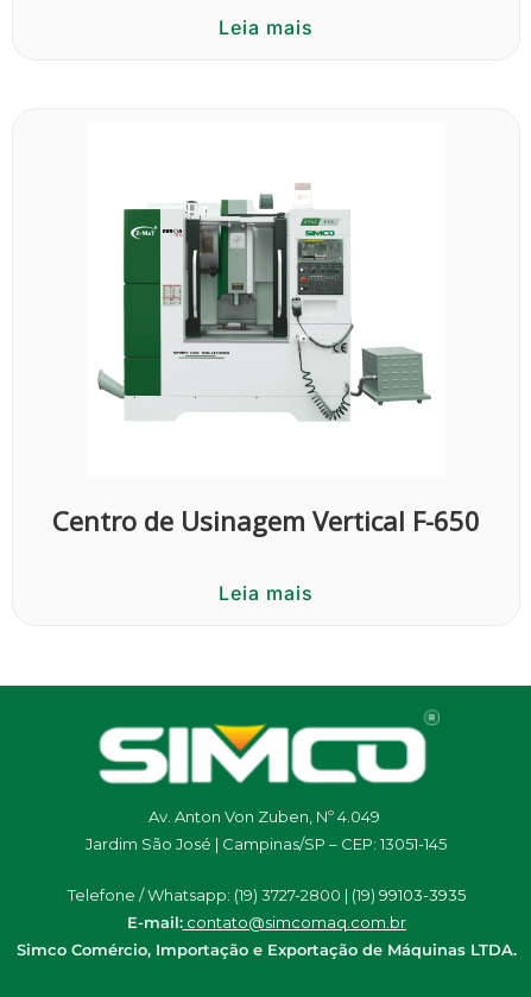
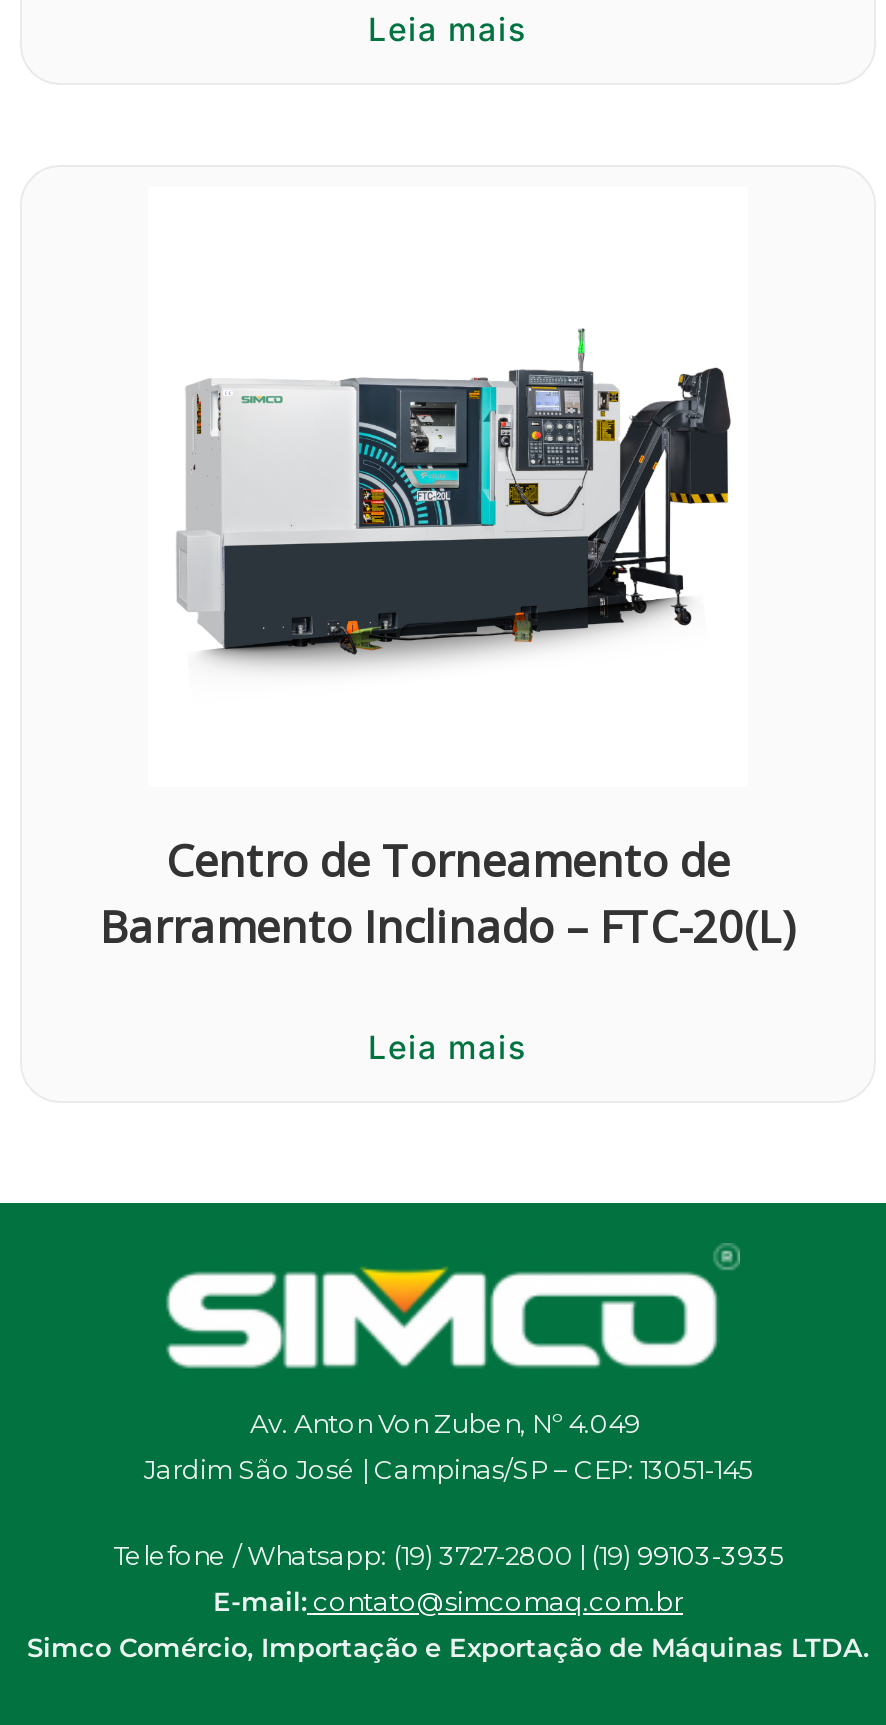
- [image]
+ [image]

- Centro de Usinagem Vertical F-650
+ Centro de Torneamento de
+ Barramento Inclinado – FTC-20(L)
